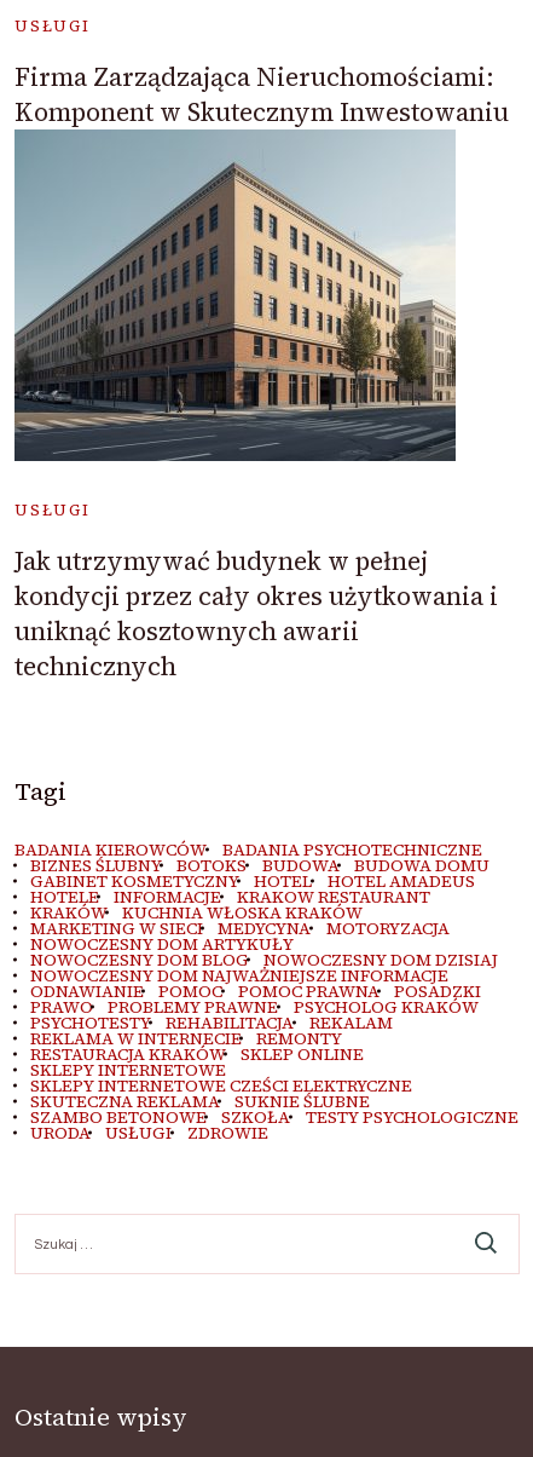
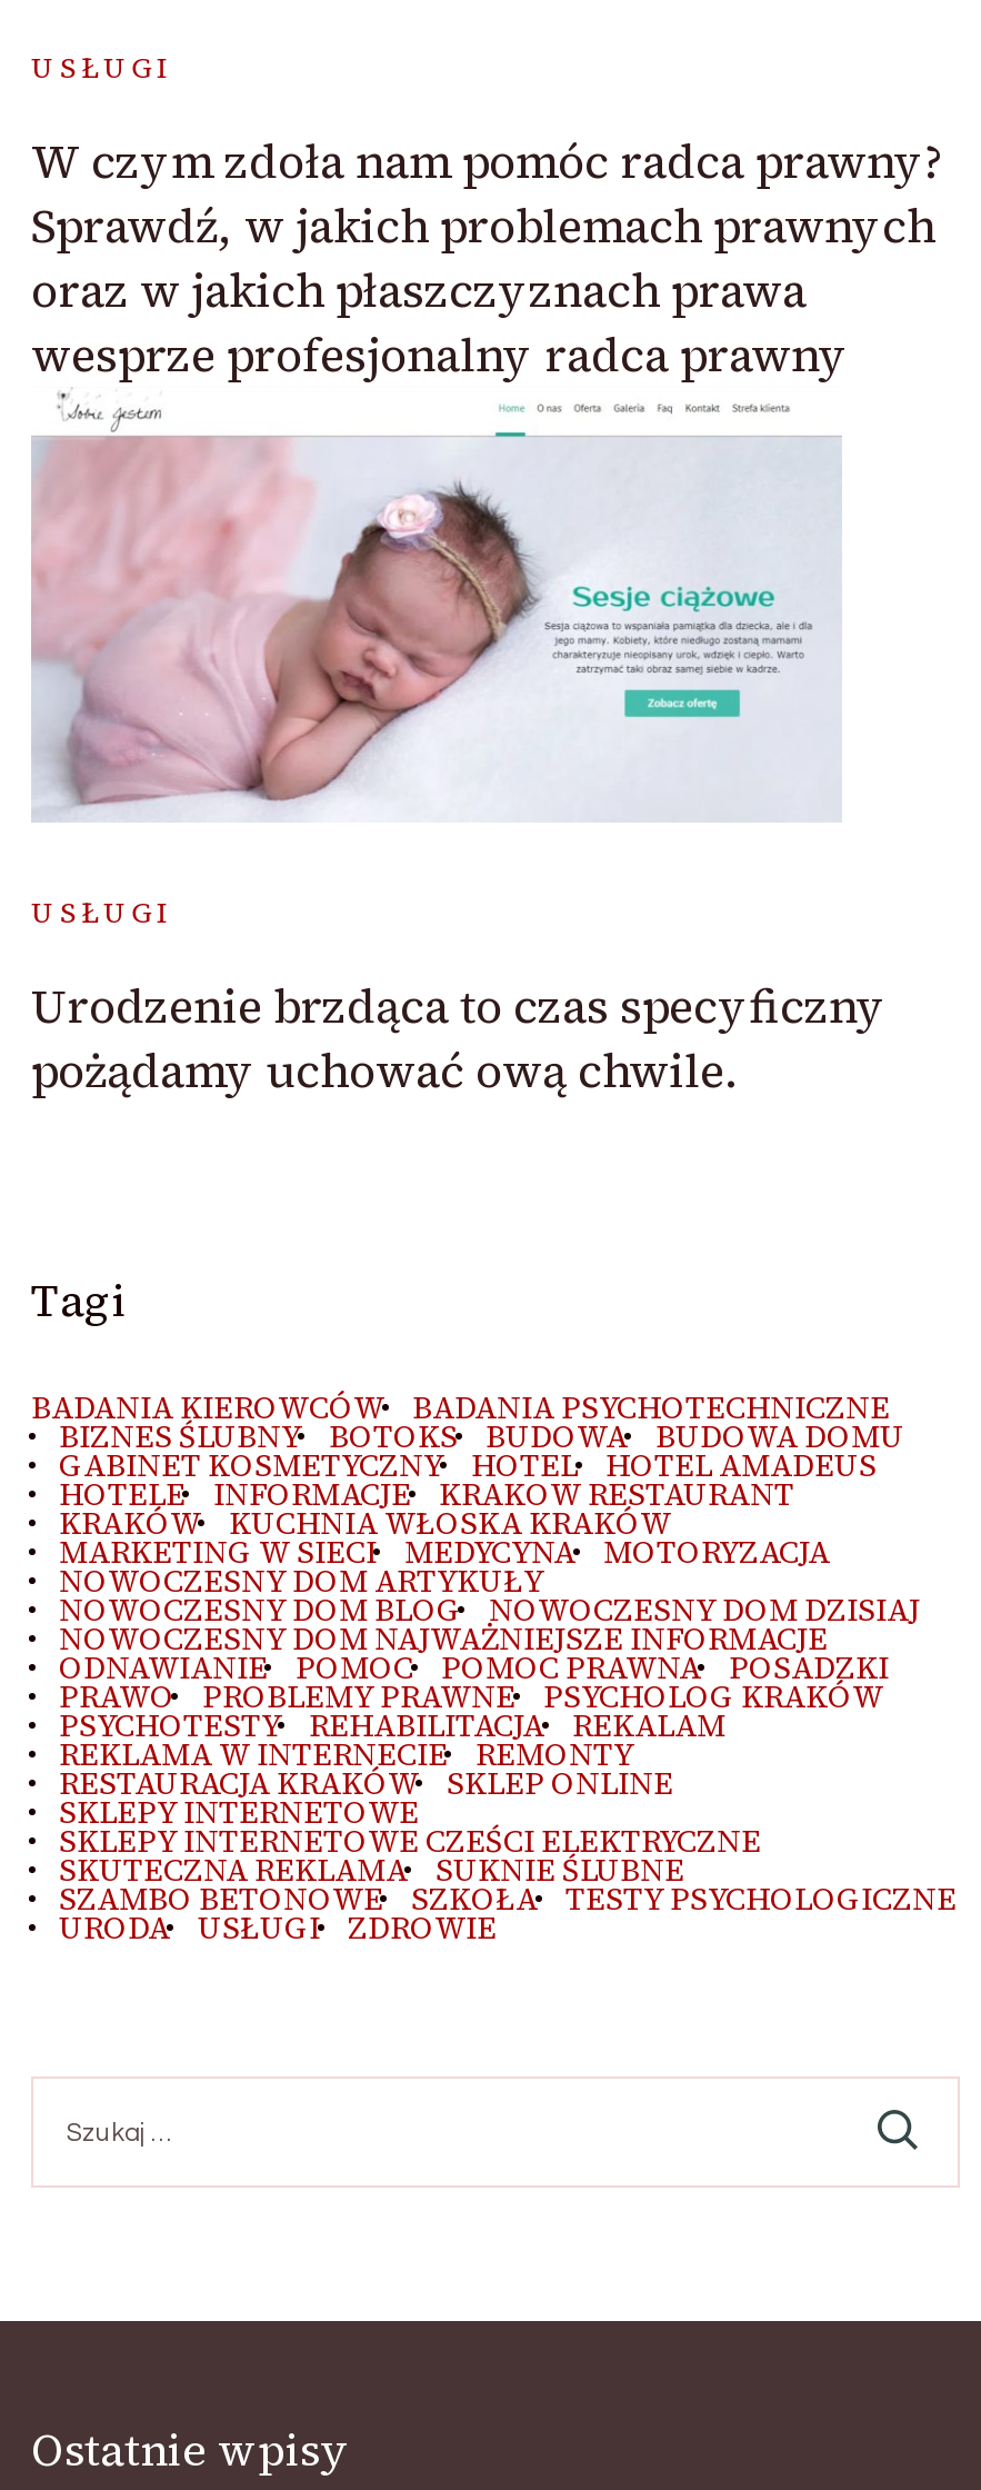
- Firma Zarządzająca Nieruchomościami:
- Komponent w Skutecznym Inwestowaniu
+ W czym zdoła nam pomóc radca prawny?
+ Sprawdź, w jakich problemach prawnych
+ oraz w jakich płaszczyznach prawa
+ wesprze profesjonalny radca prawny

- [image]
+ [image]

- Jak utrzymywać budynek w pełnej
- kondycji przez cały okres użytkowania i
- uniknąć kosztownych awarii
- technicznych
+ Urodzenie brzdąca to czas specyficzny
+ pożądamy uchować ową chwile.
